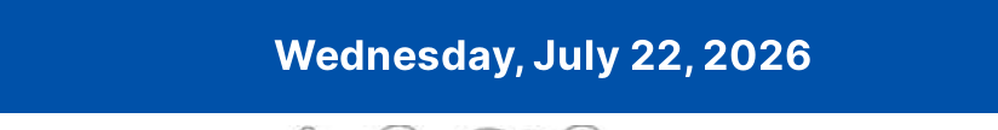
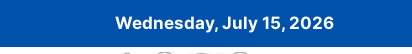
- Wednesday, July 22, 2026
+ Wednesday, July 15, 2026
